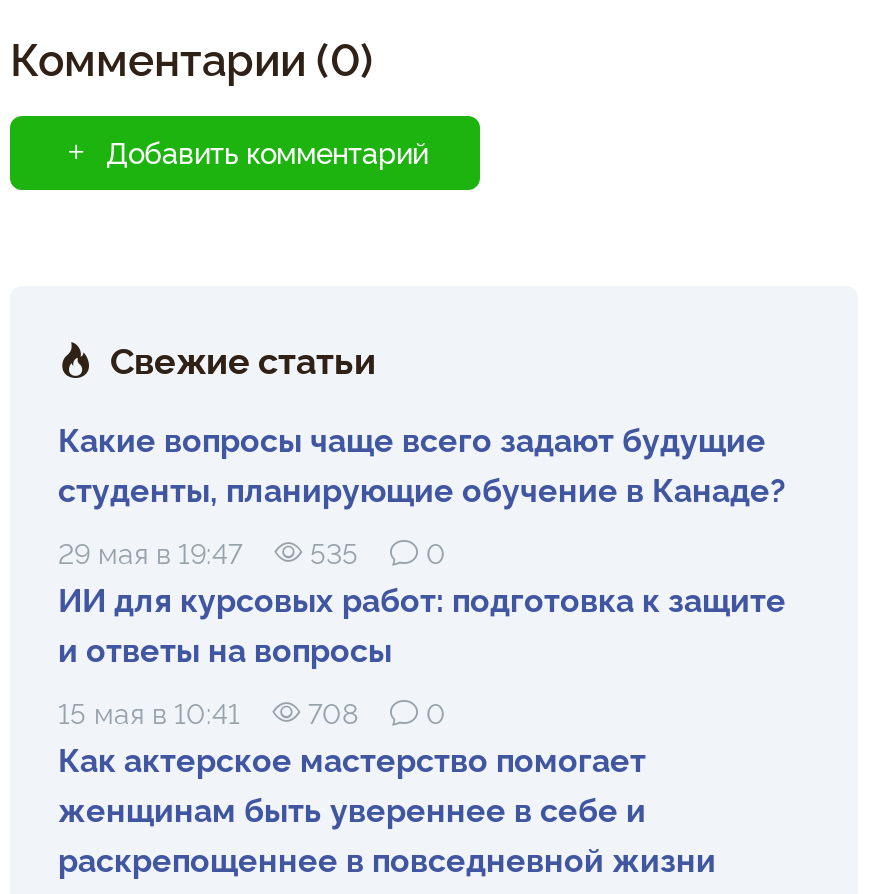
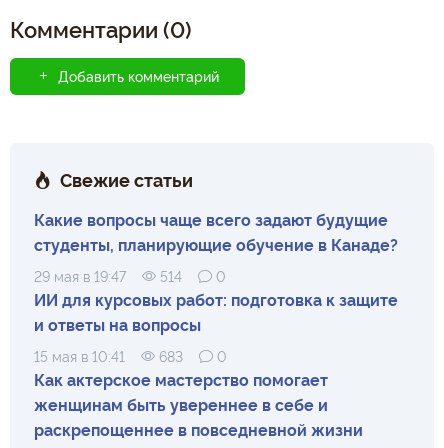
- 535
+ 514

- 708
+ 683
